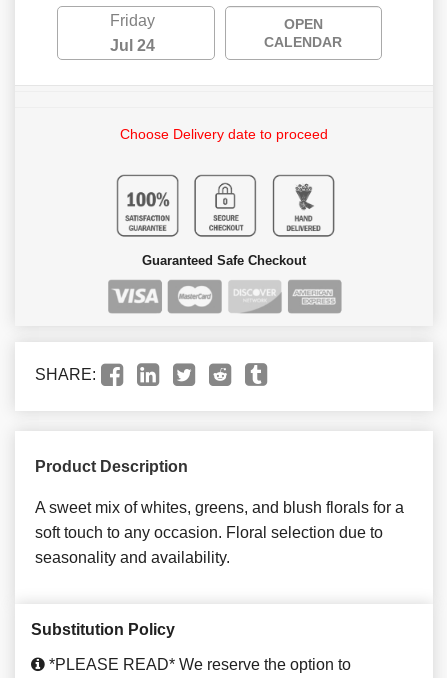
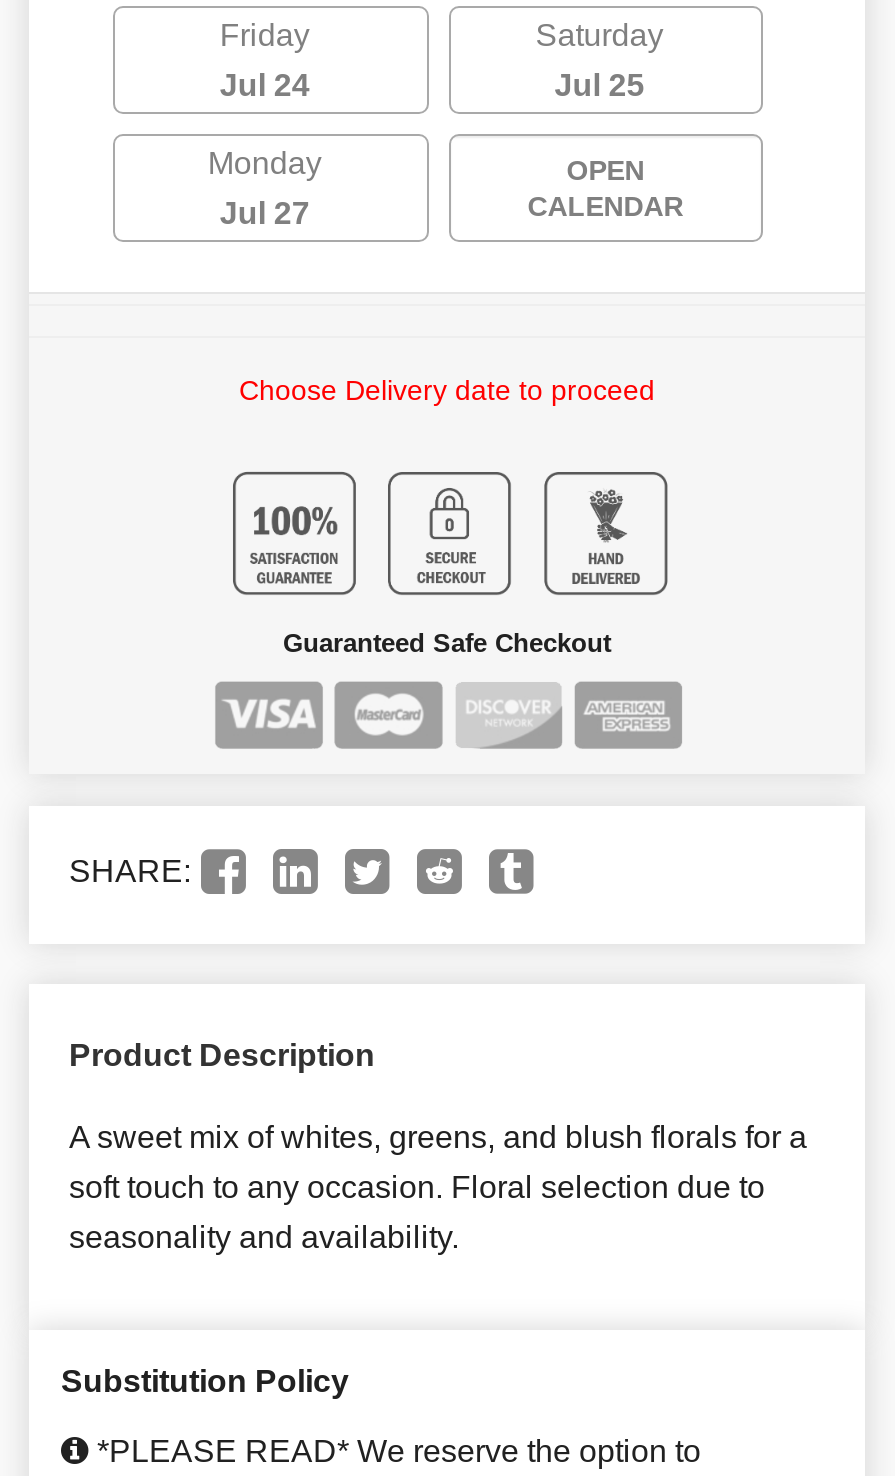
+ Saturday
+ Jul 25
+ Monday
+ Jul 27
